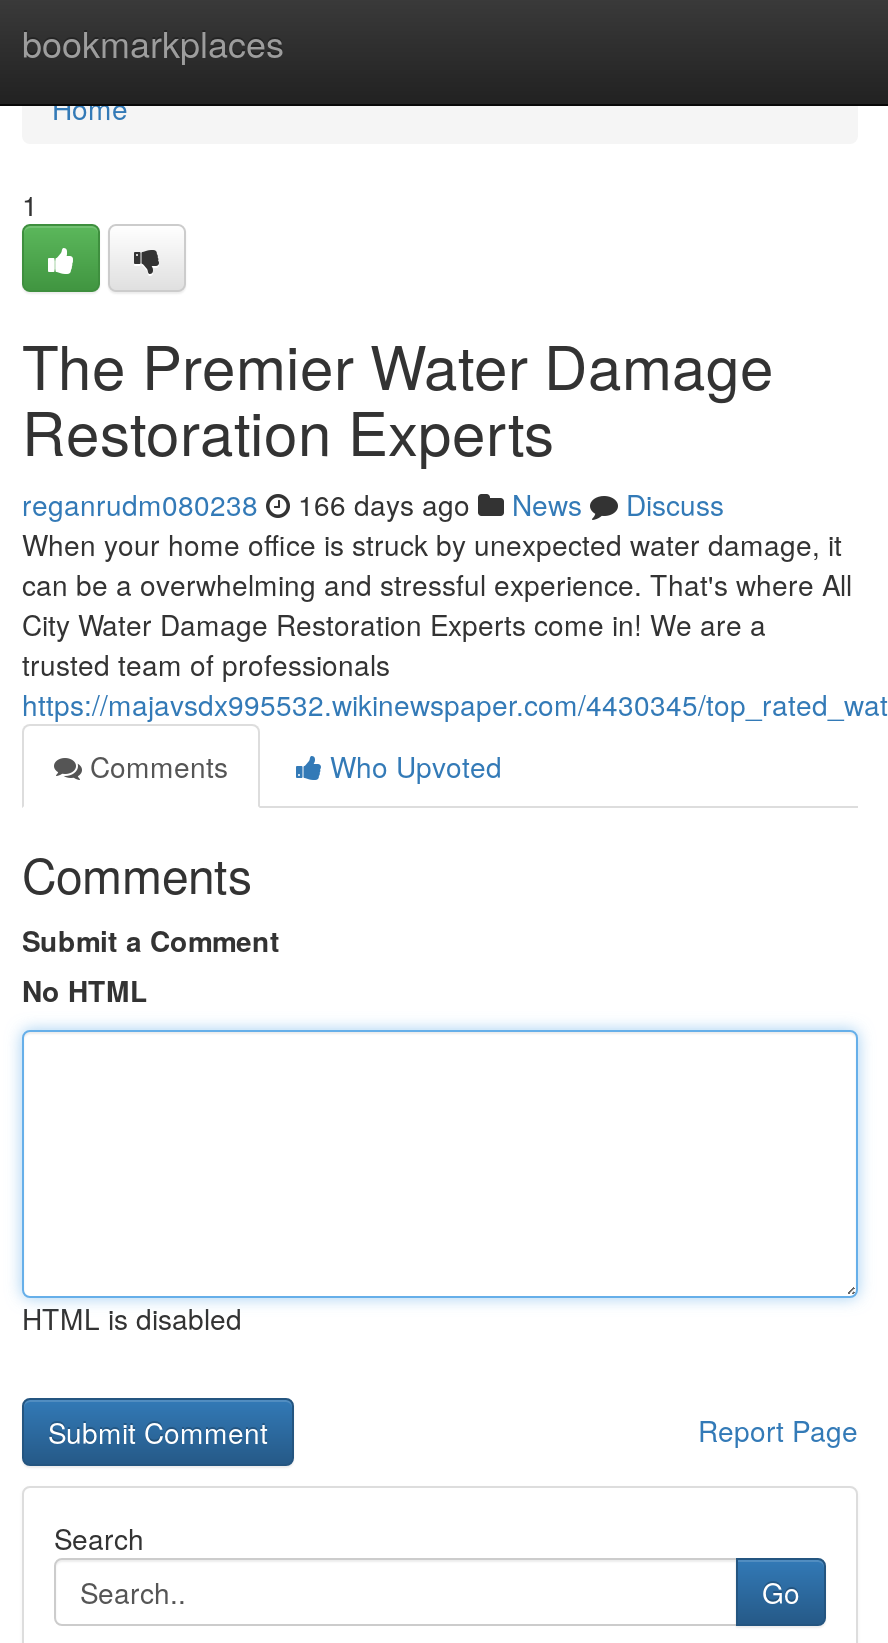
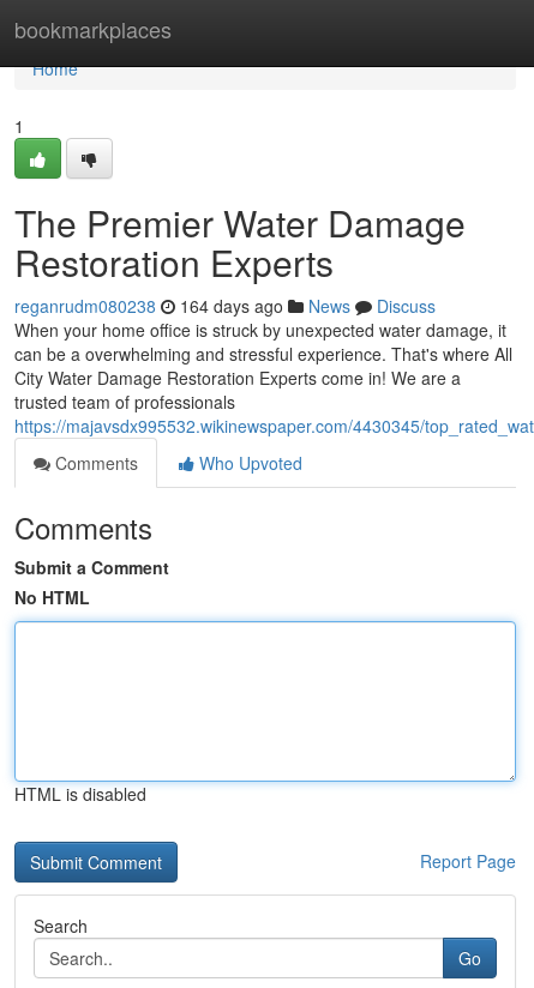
- reganrudm080238 166 days ago News Discuss
+ reganrudm080238 164 days ago News Discuss
